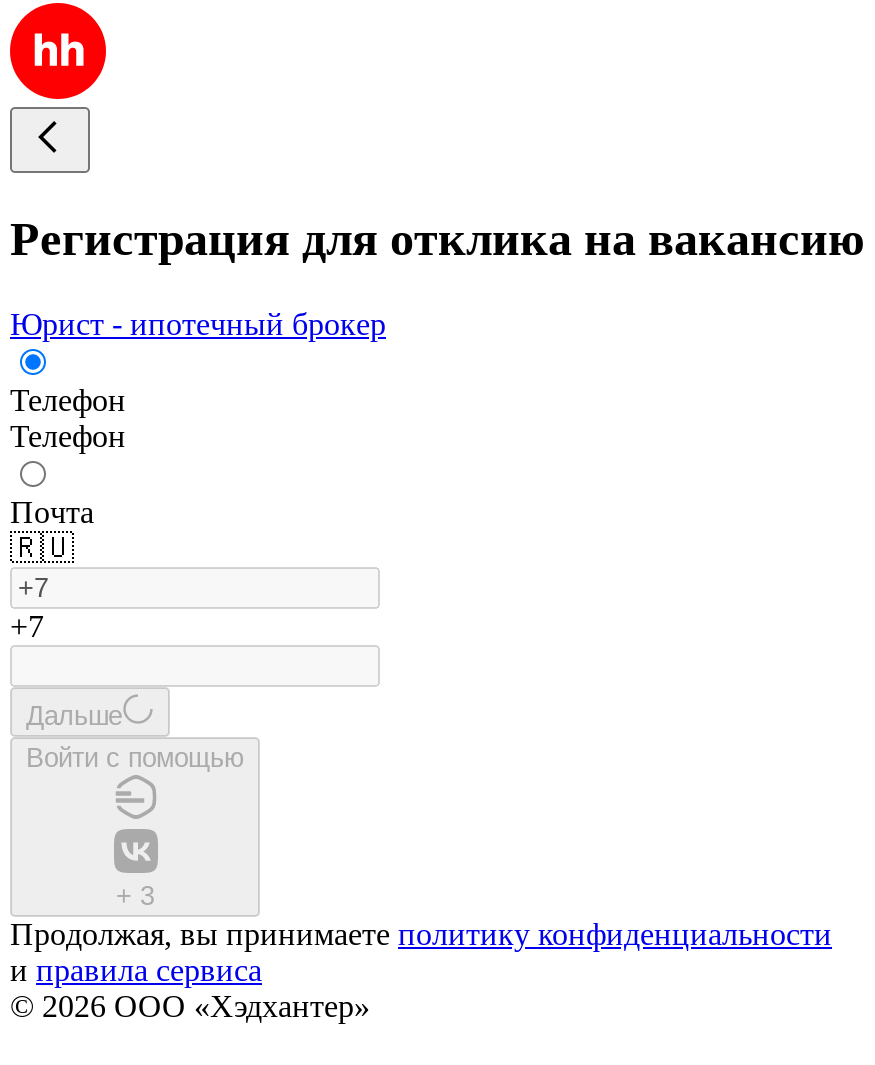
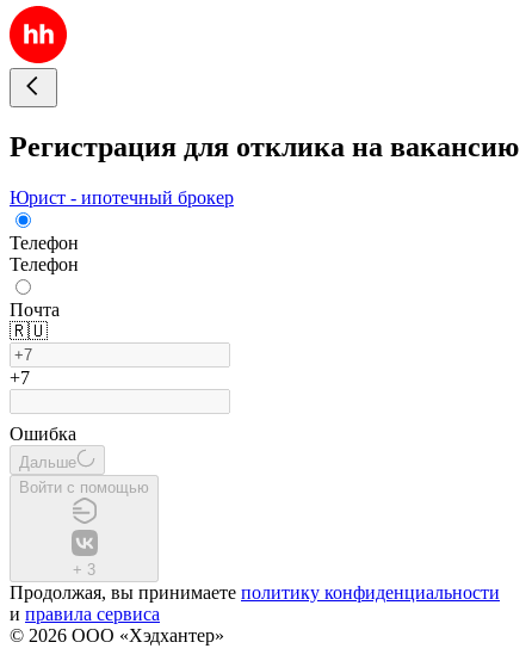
+ Ошибка
